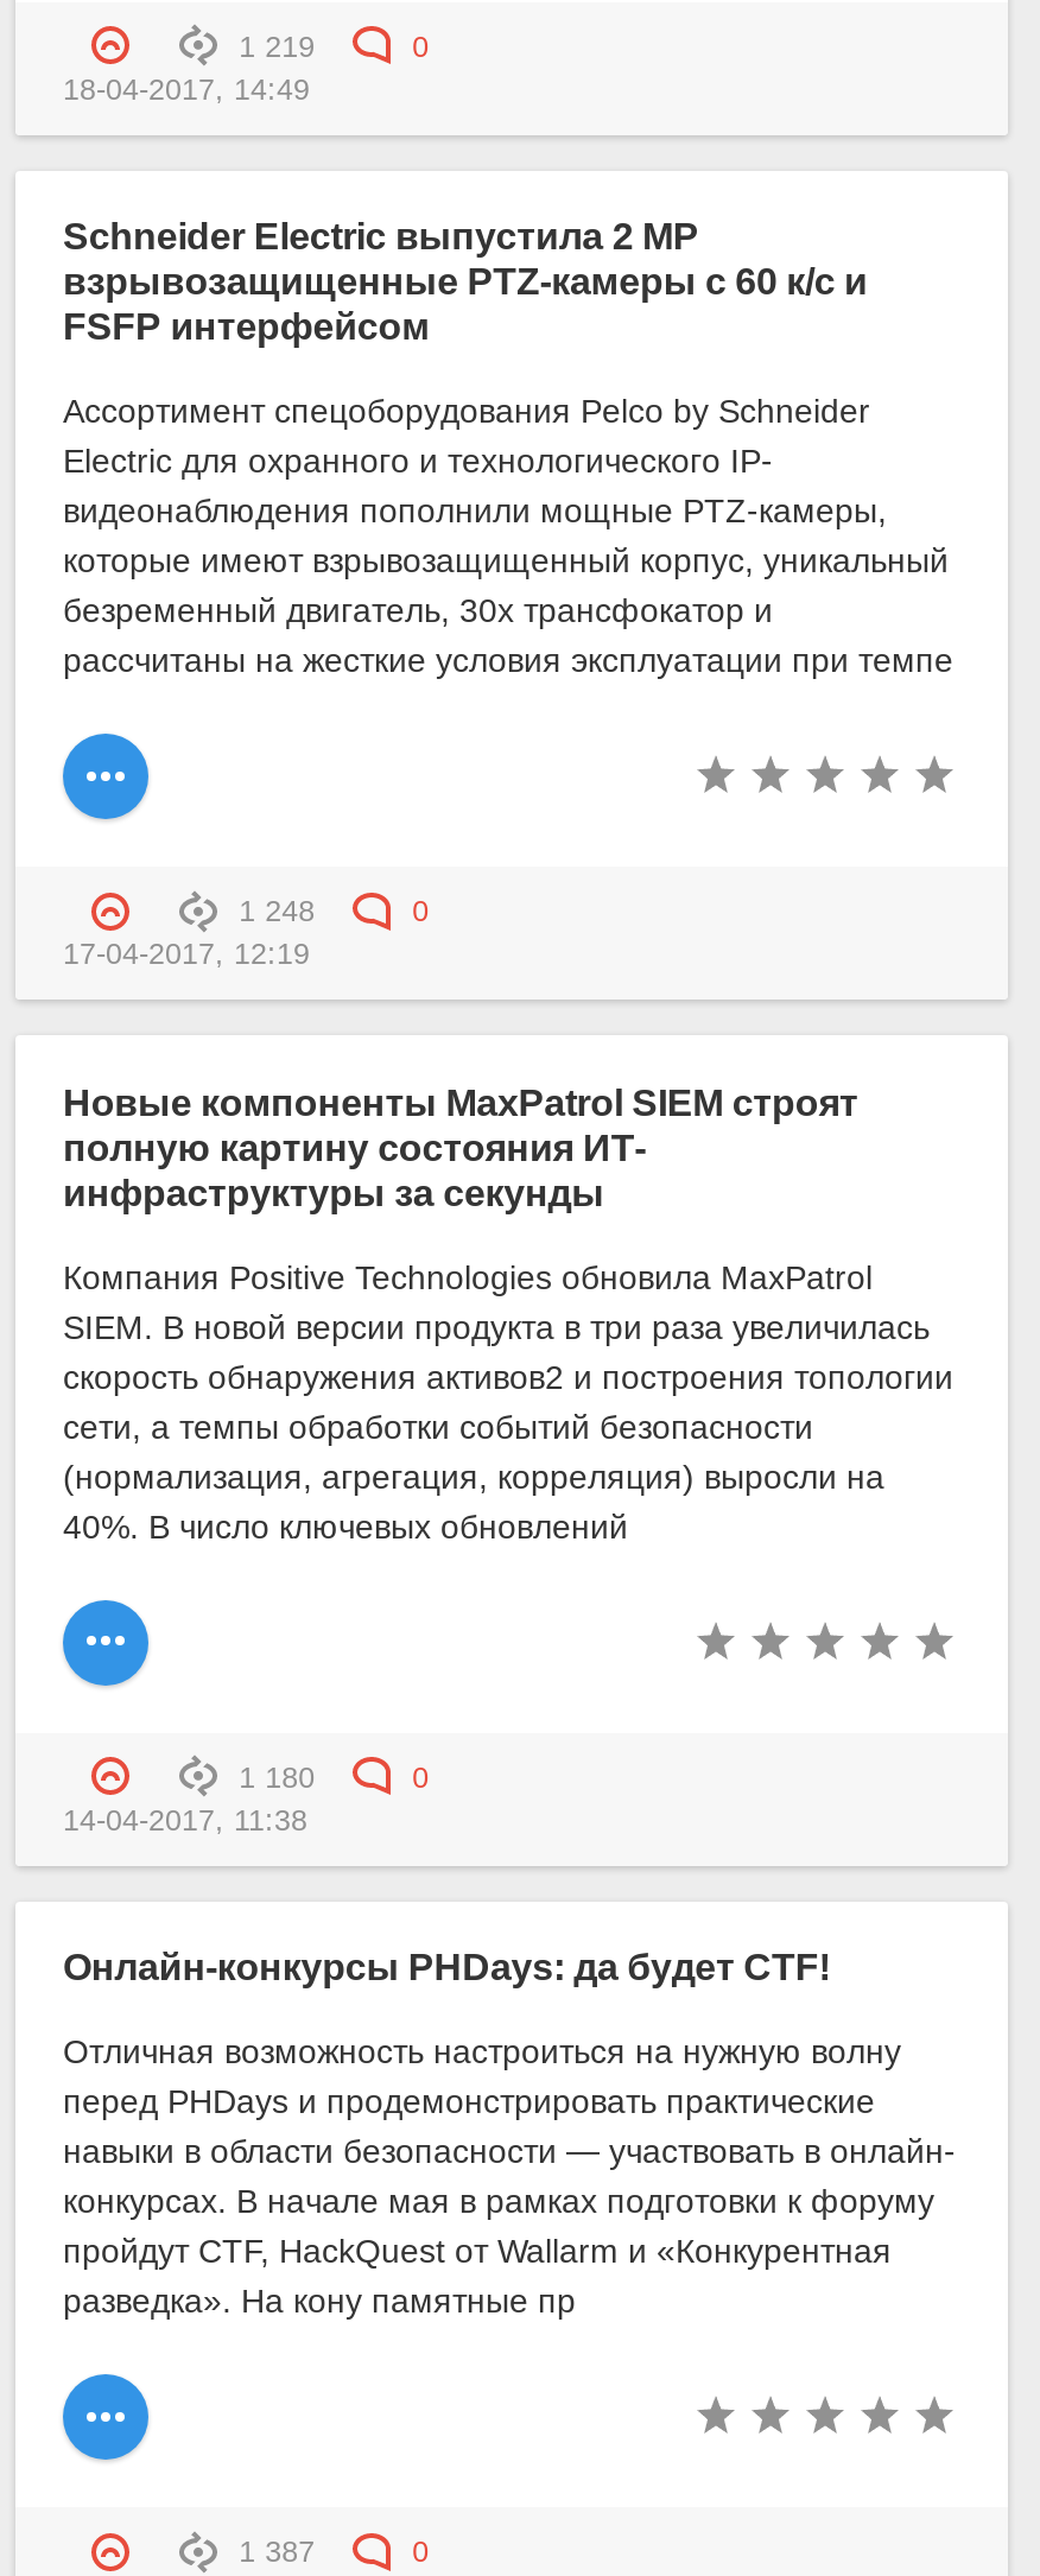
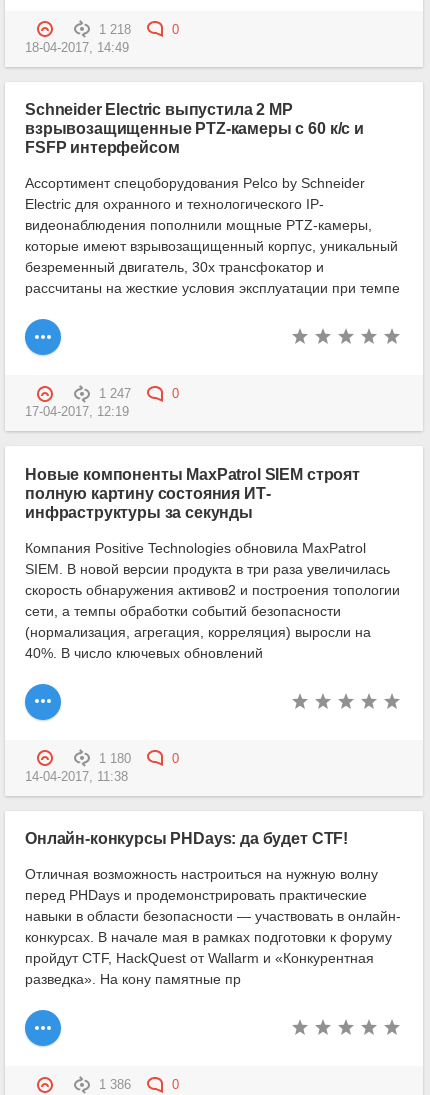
- 1 219
+ 1 218

- 1 248
+ 1 247

- 1 387
+ 1 386
